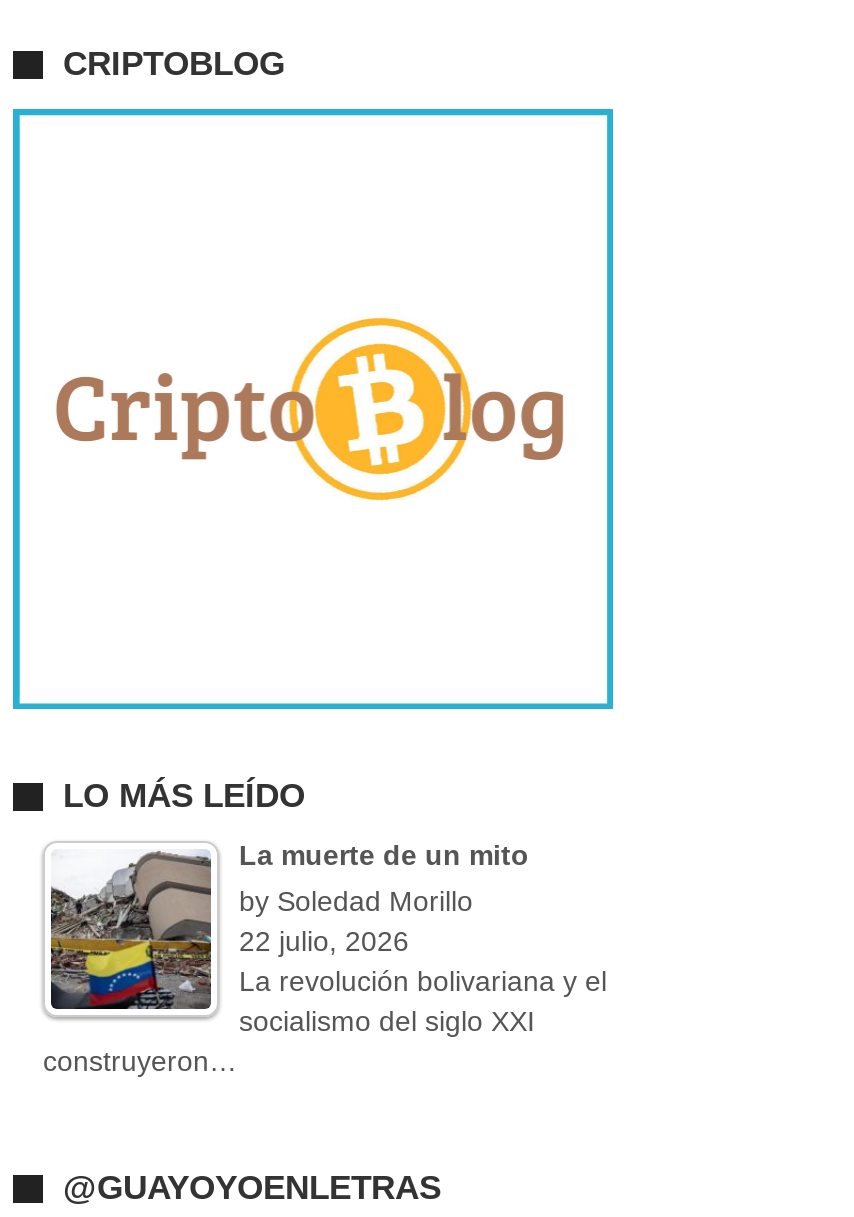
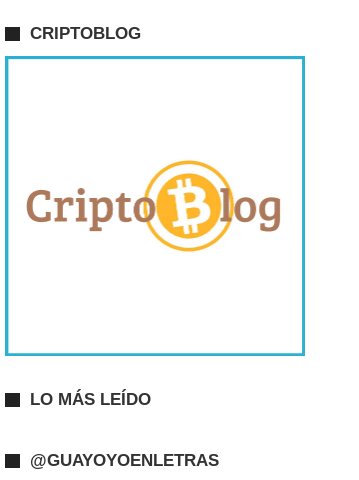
- [image]
- La muerte de un mito
- by Soledad Morillo
- 22 julio, 2026
- La revolución bolivariana y el
- socialismo del siglo XXI
- construyeron…
